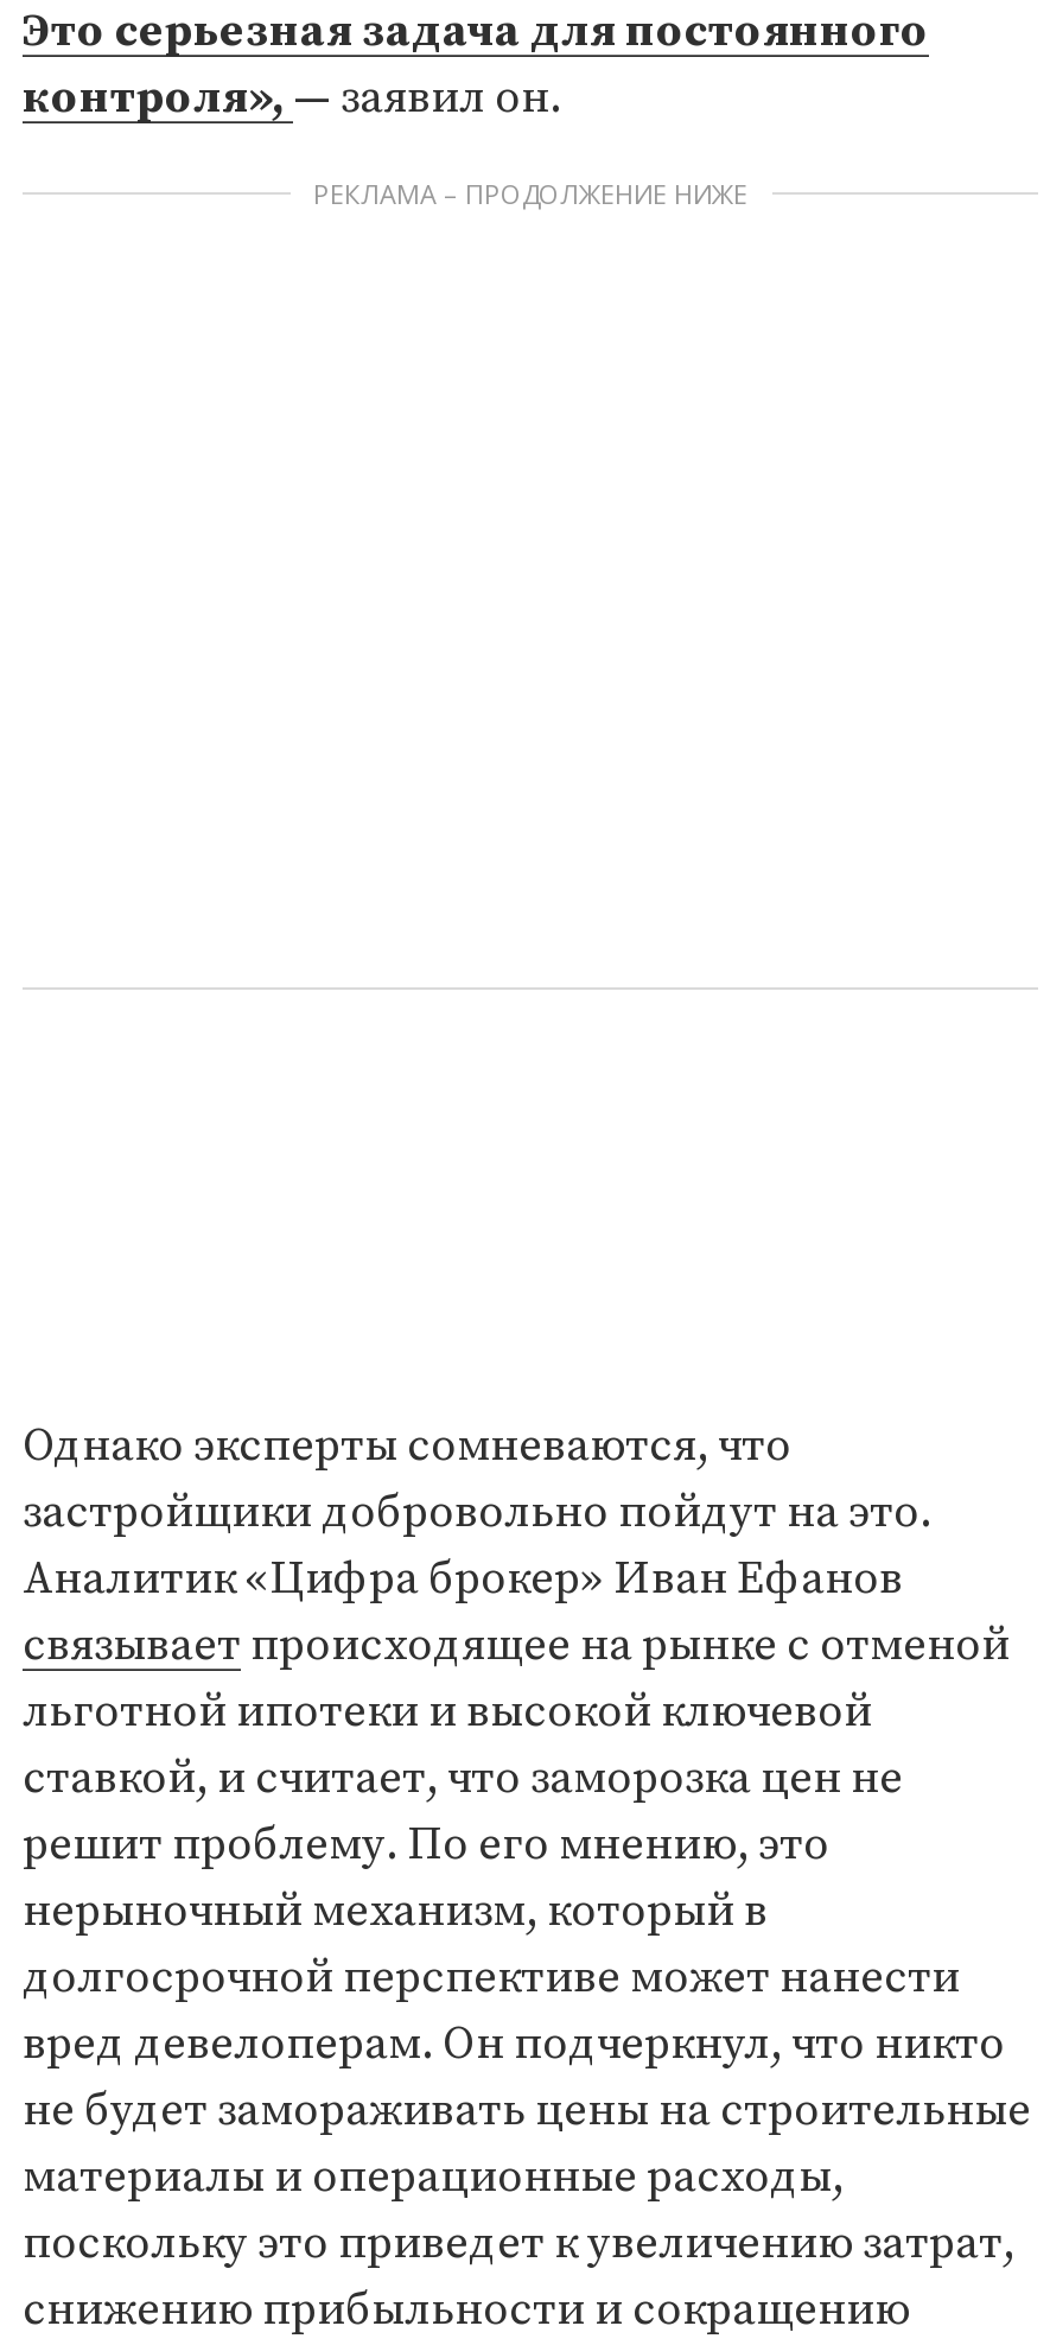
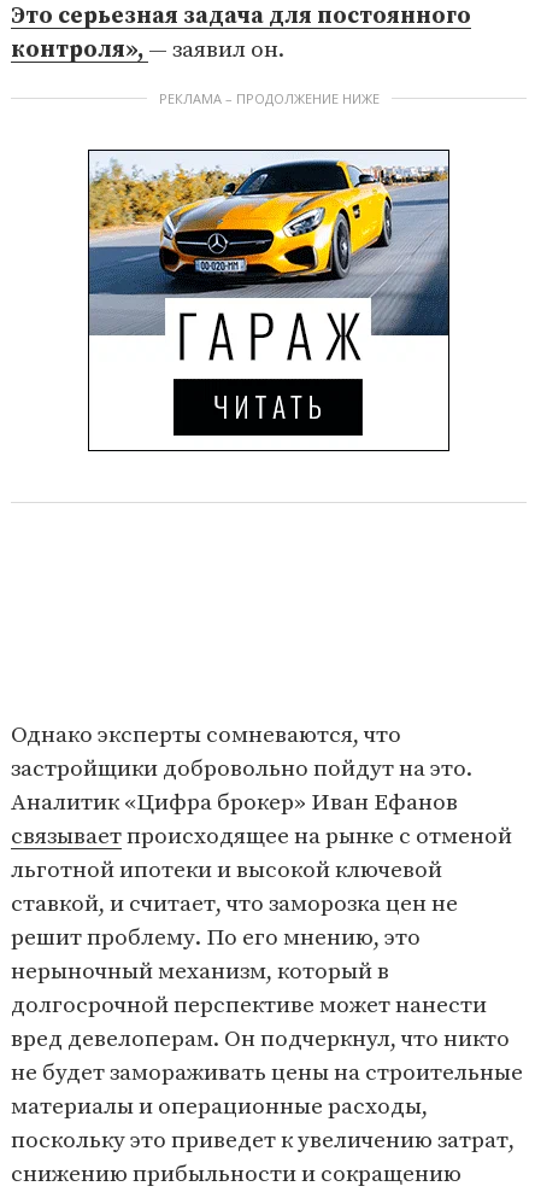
+ [image]
